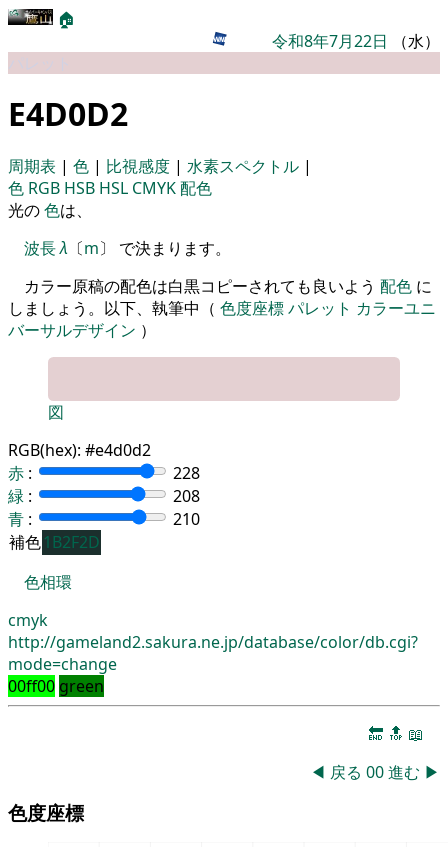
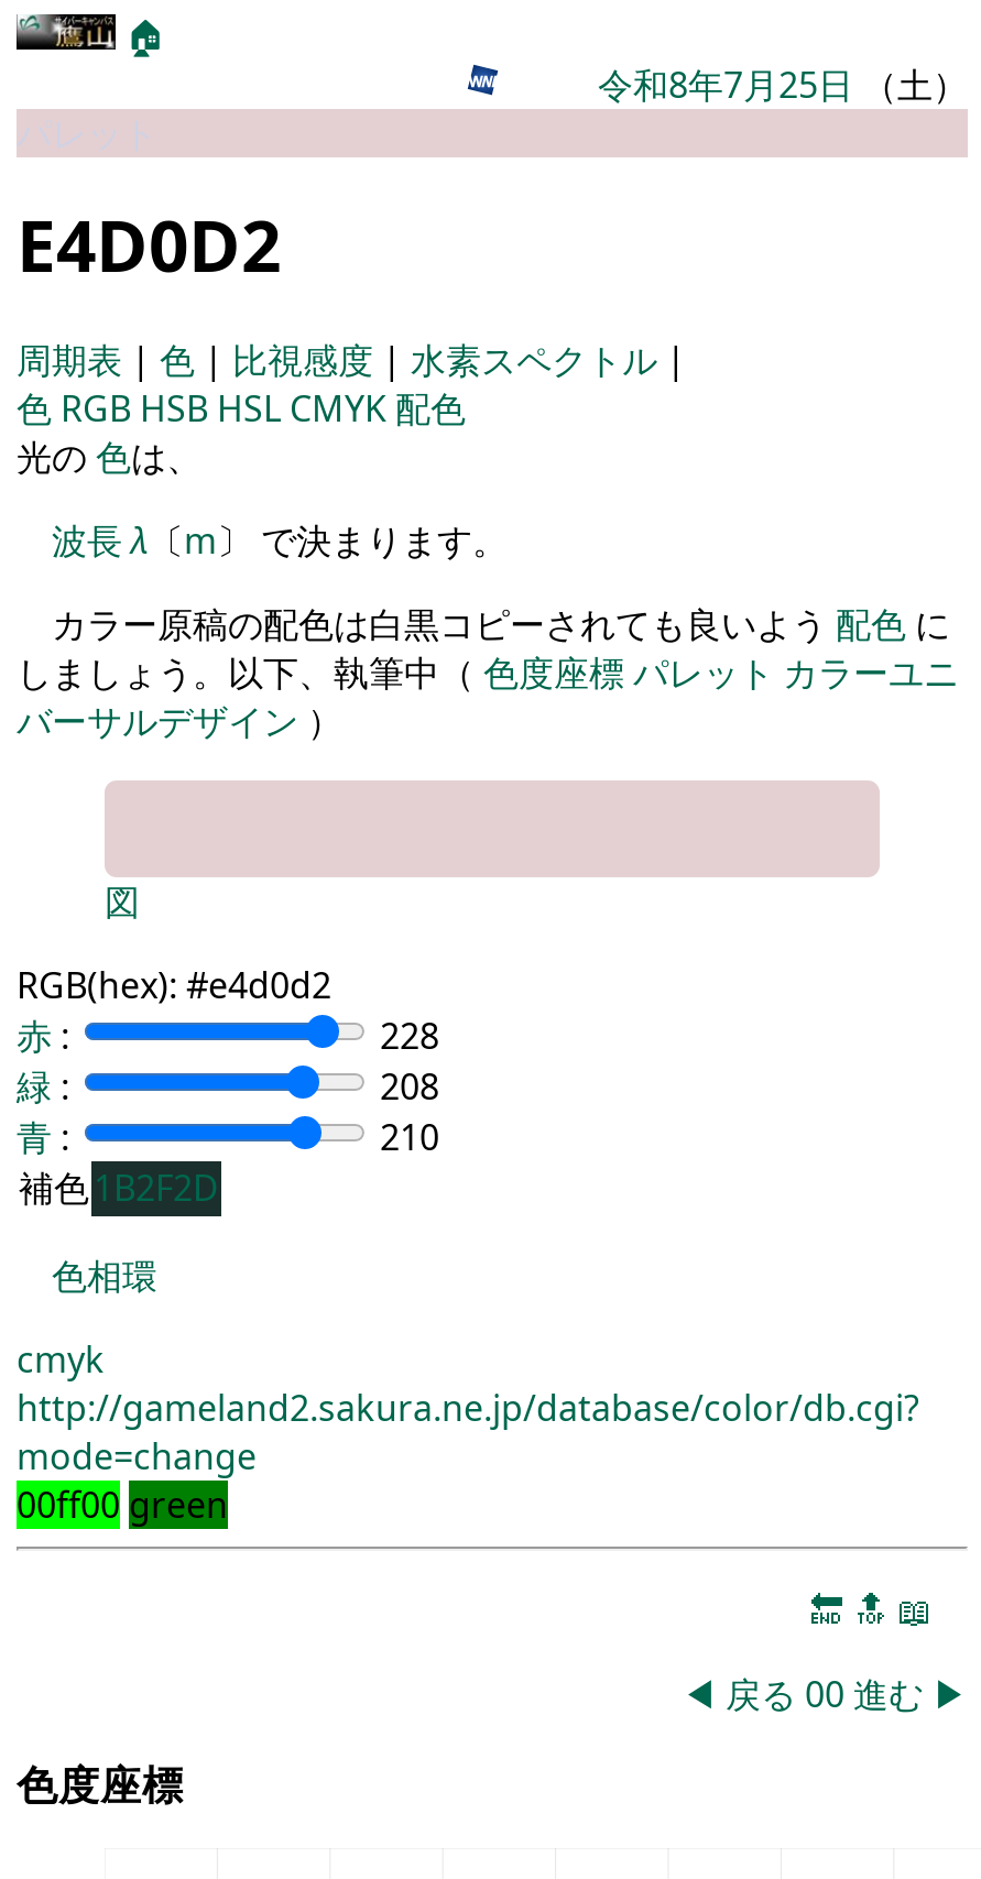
- 令和8年7月22日（水）
+ 令和8年7月25日（土）
